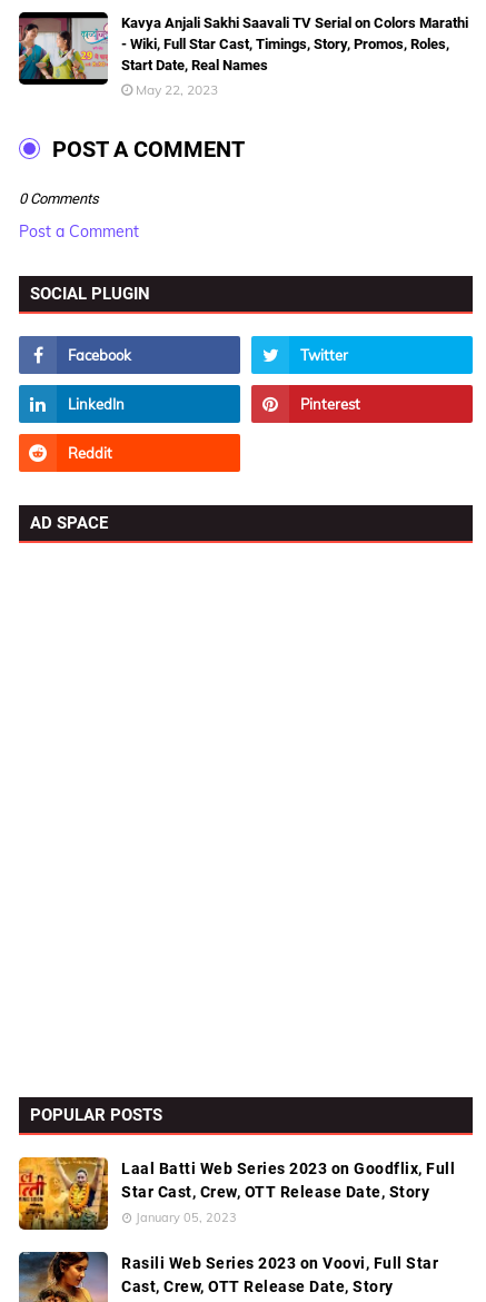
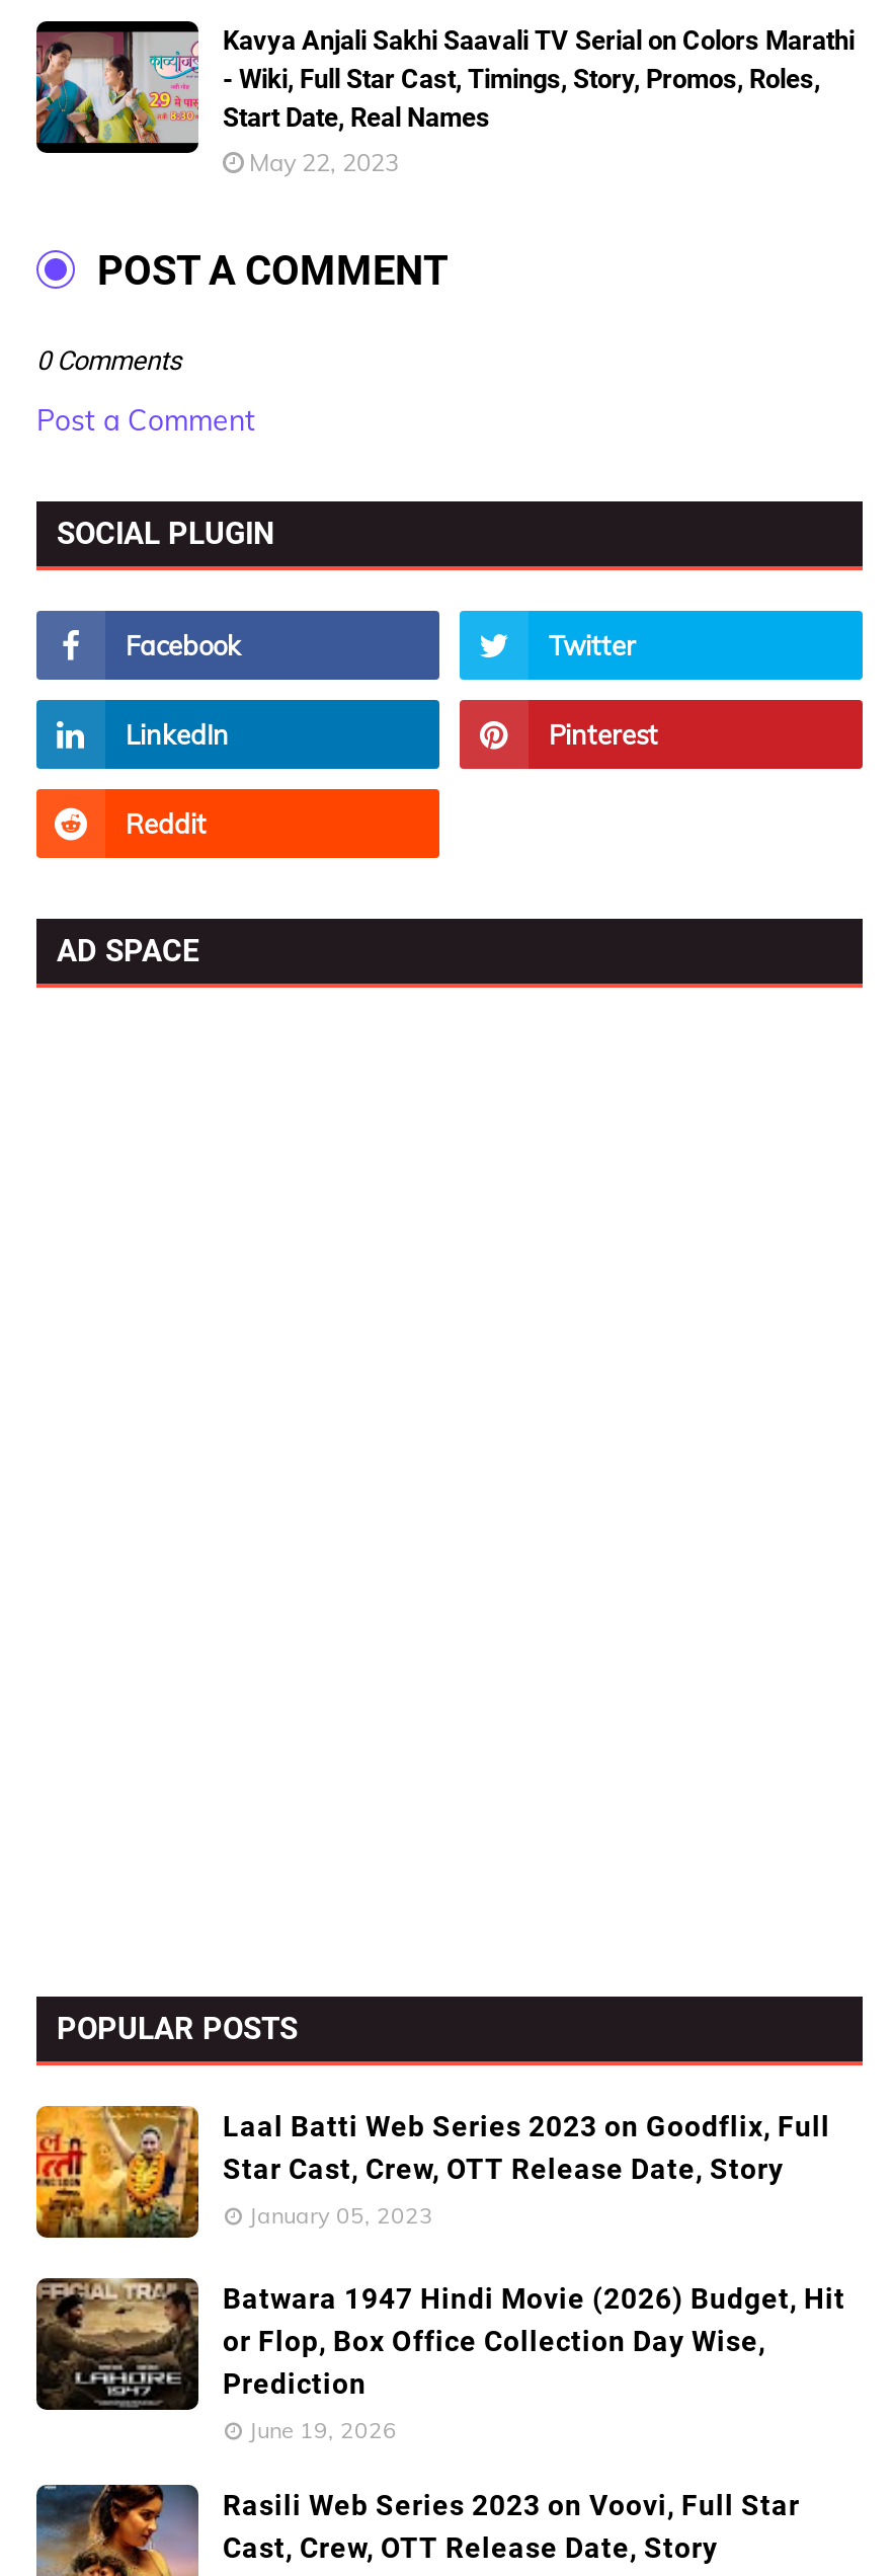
+ [image]
+ Batwara 1947 Hindi Movie (2026) Budget, Hit
+ or Flop, Box Office Collection Day Wise,
+ Prediction
+ June 19, 2026
